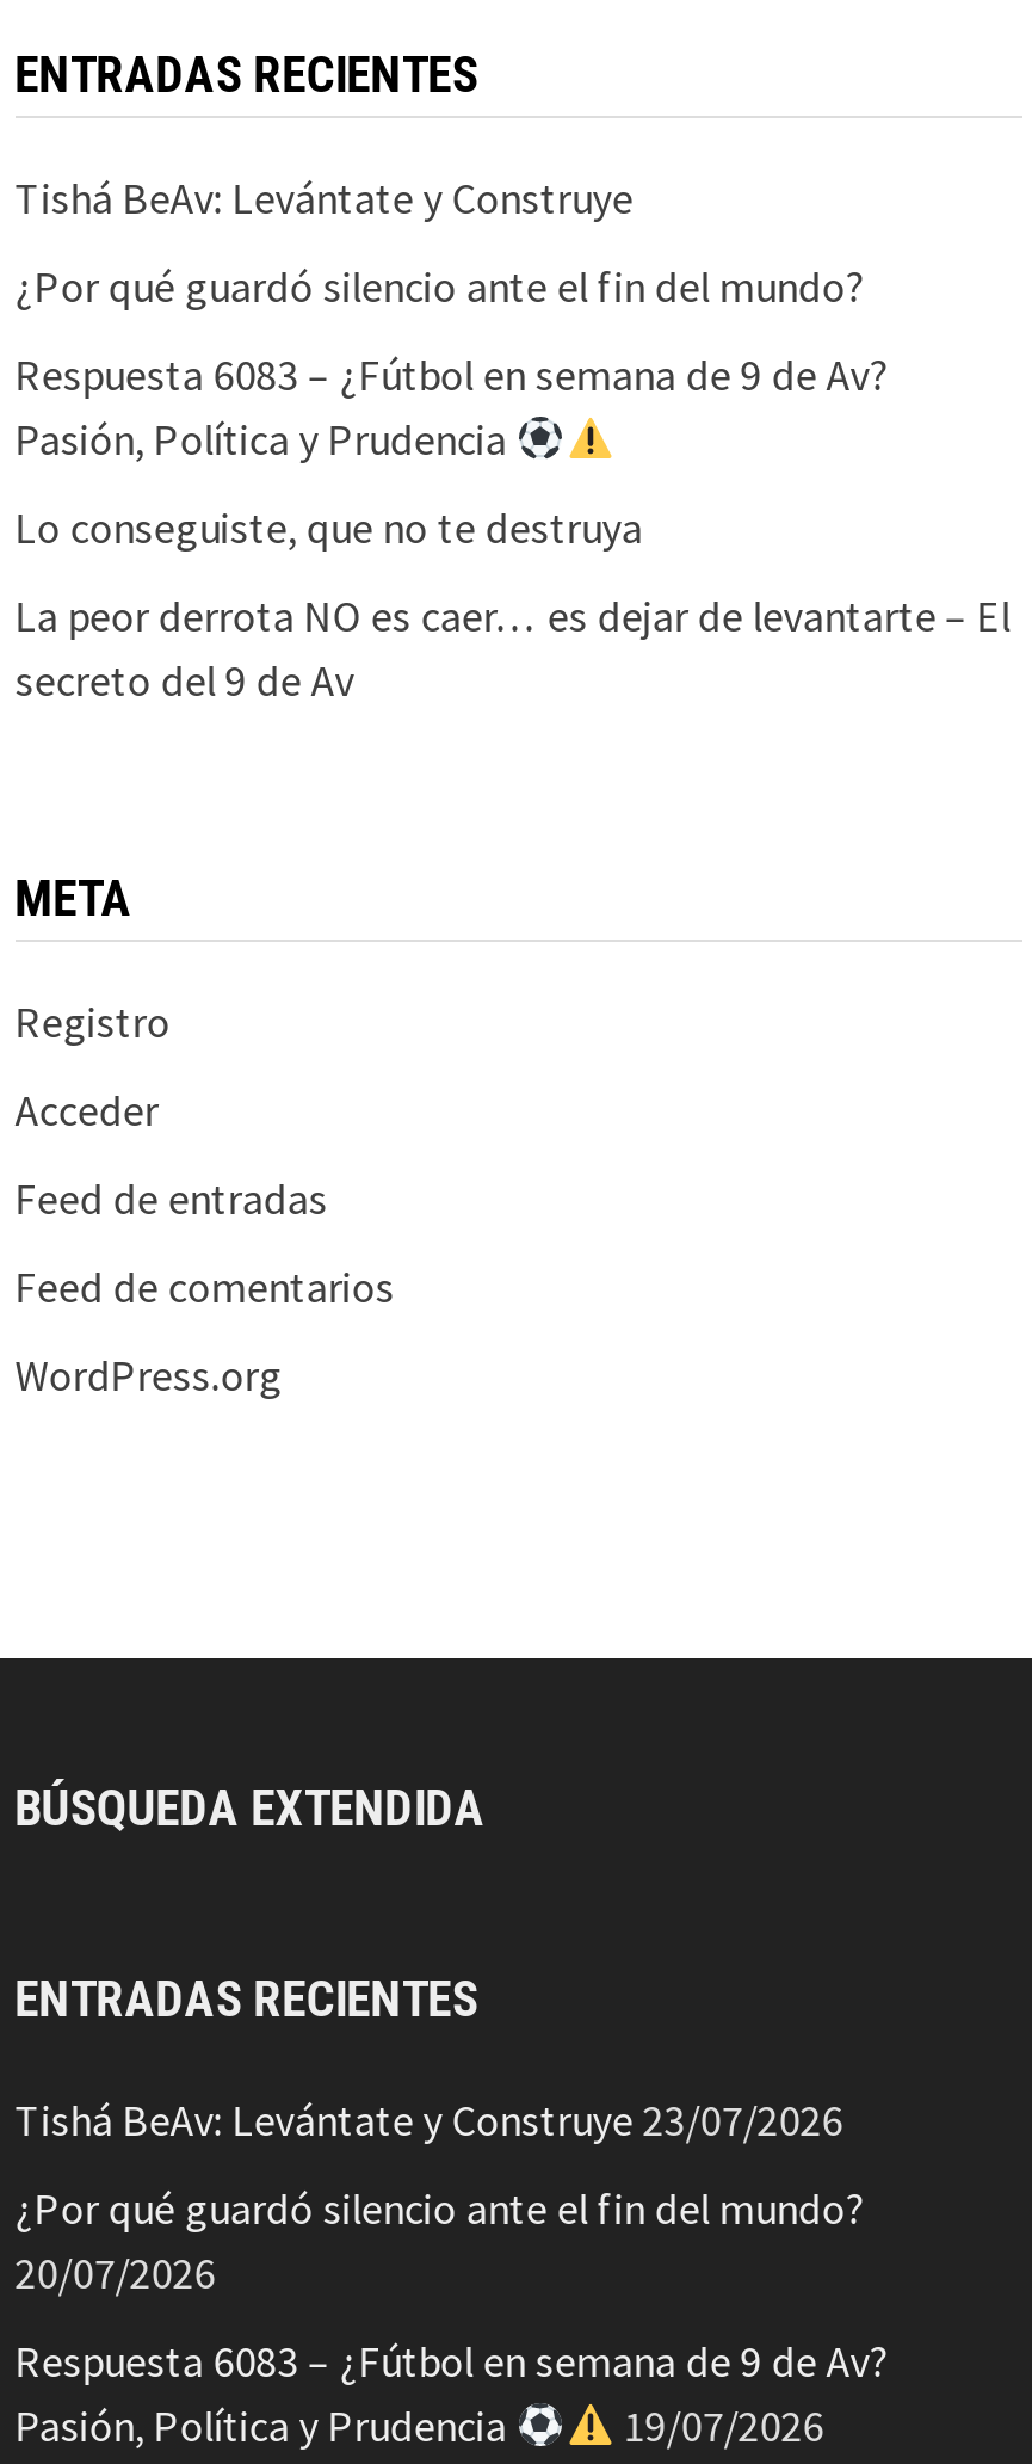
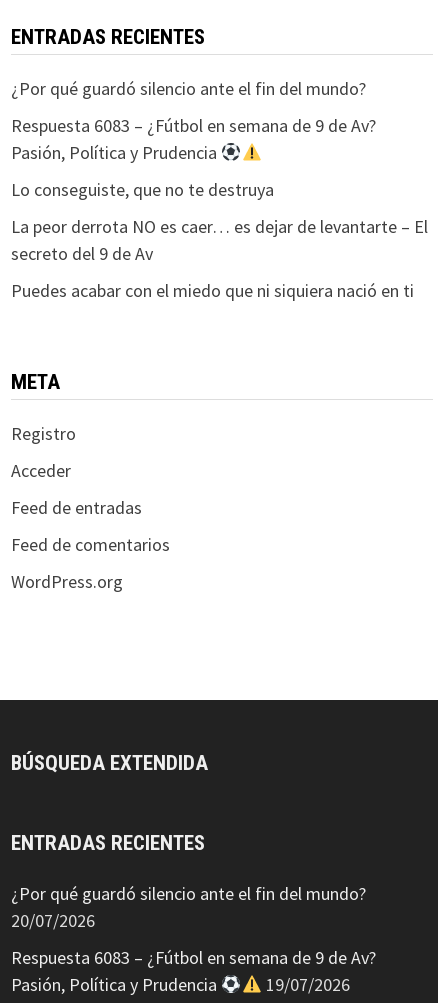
- Tishá BeAv: Levántate y Construye

+ Puedes acabar con el miedo que ni siquiera nació en ti

- Tishá BeAv: Levántate y Construye 23/07/2026
